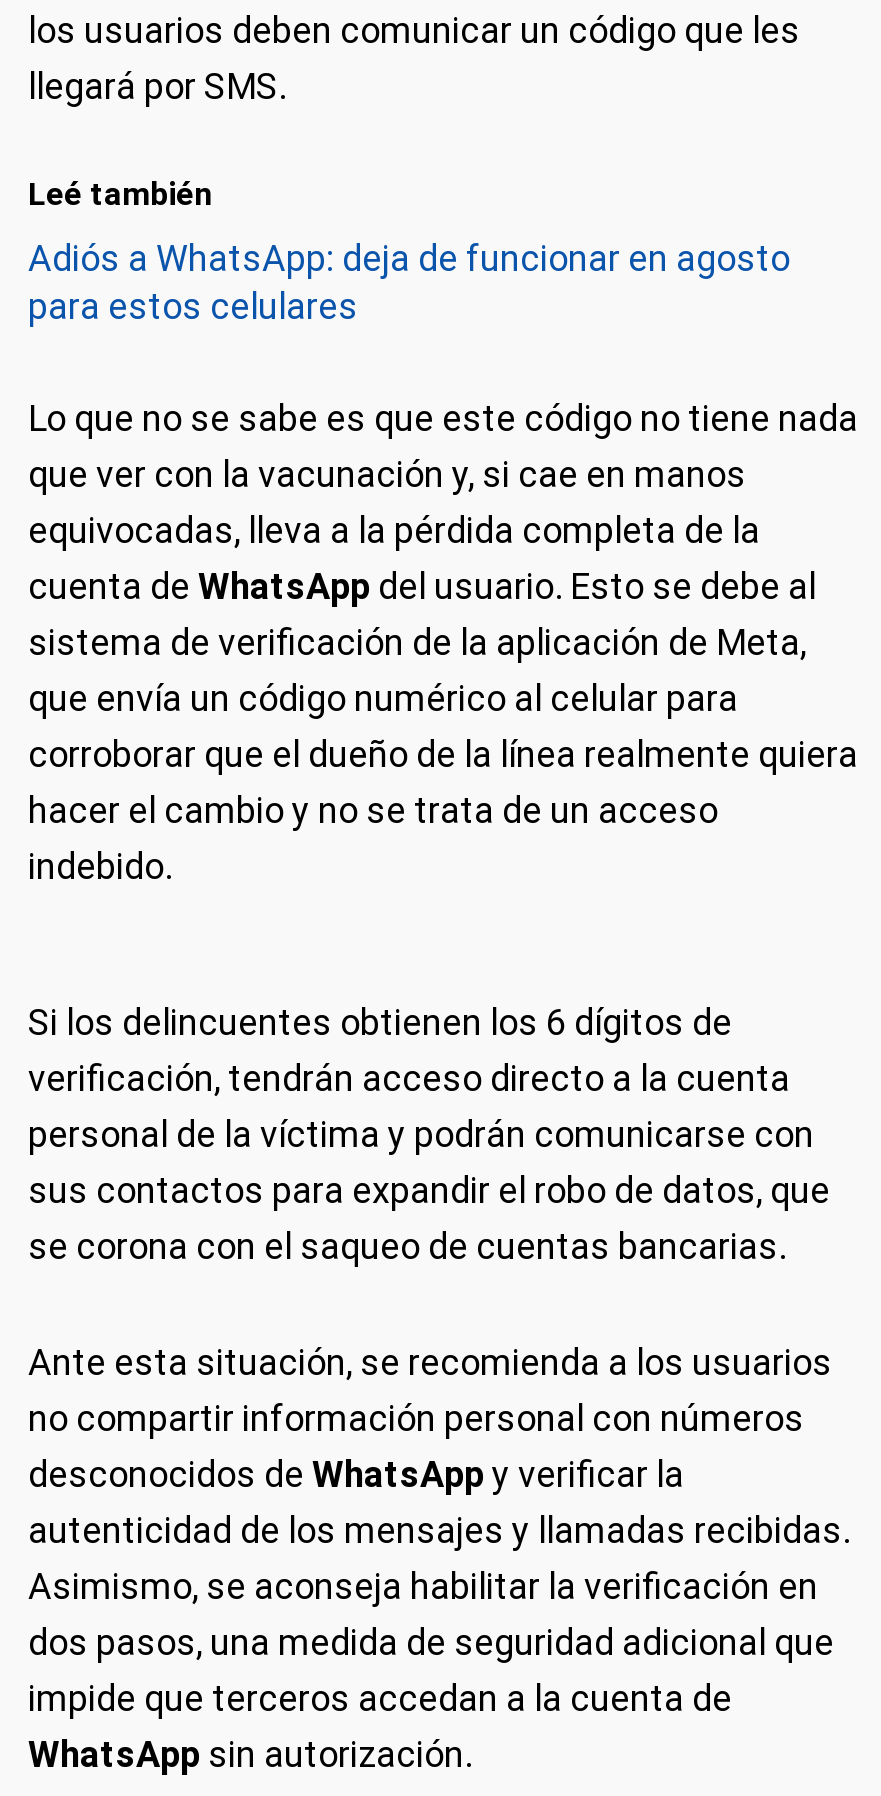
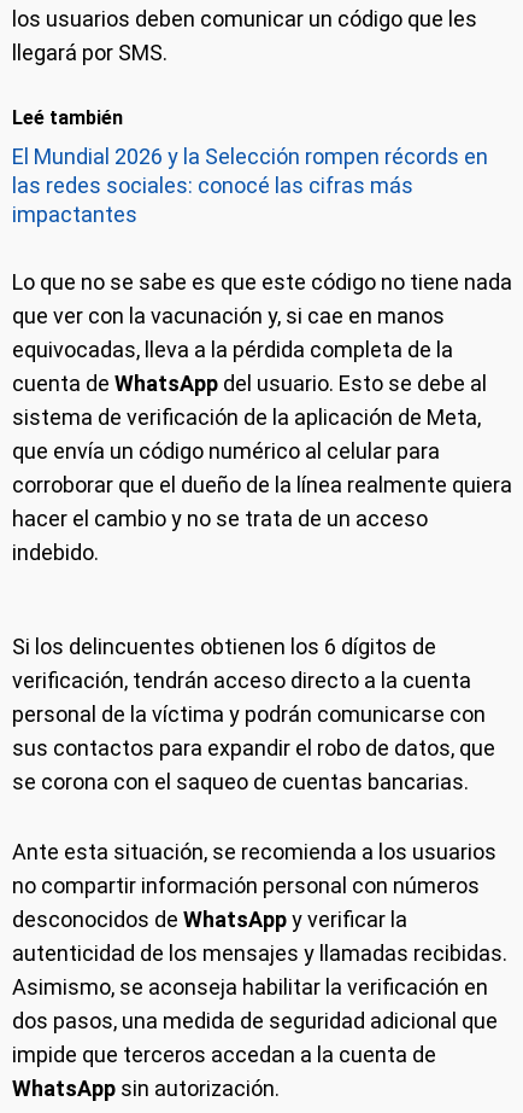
- Adiós a WhatsApp: deja de funcionar en agosto
- para estos celulares
+ El Mundial 2026 y la Selección rompen récords en
+ las redes sociales: conocé las cifras más
+ impactantes
